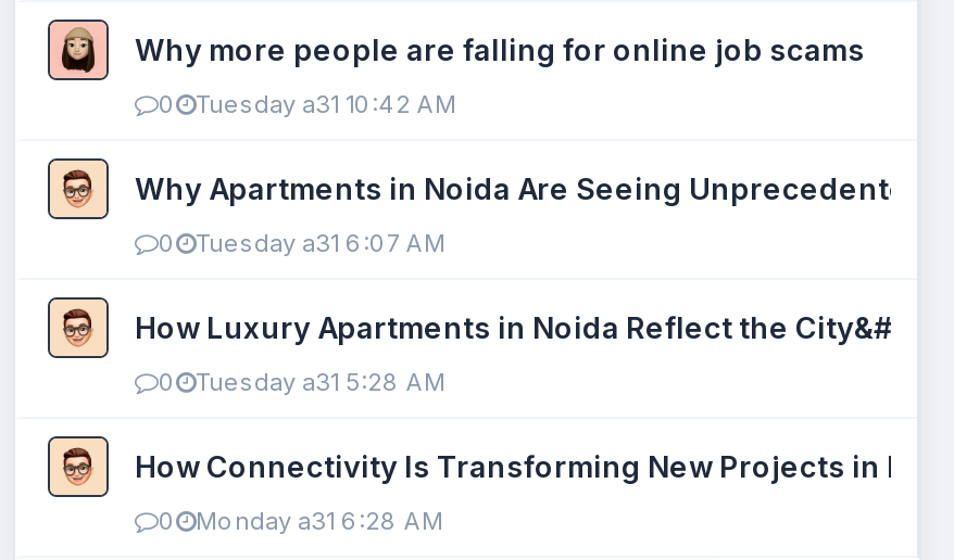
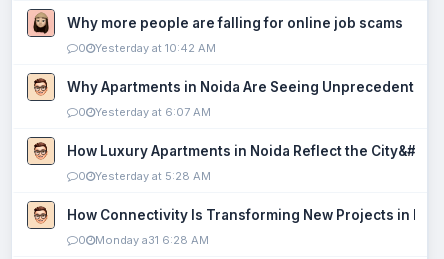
- Tuesday a31 10:42 AM
+ Yesterday at 10:42 AM

- Tuesday a31 6:07 AM
+ Yesterday at 6:07 AM

- Tuesday a31 5:28 AM
+ Yesterday at 5:28 AM
